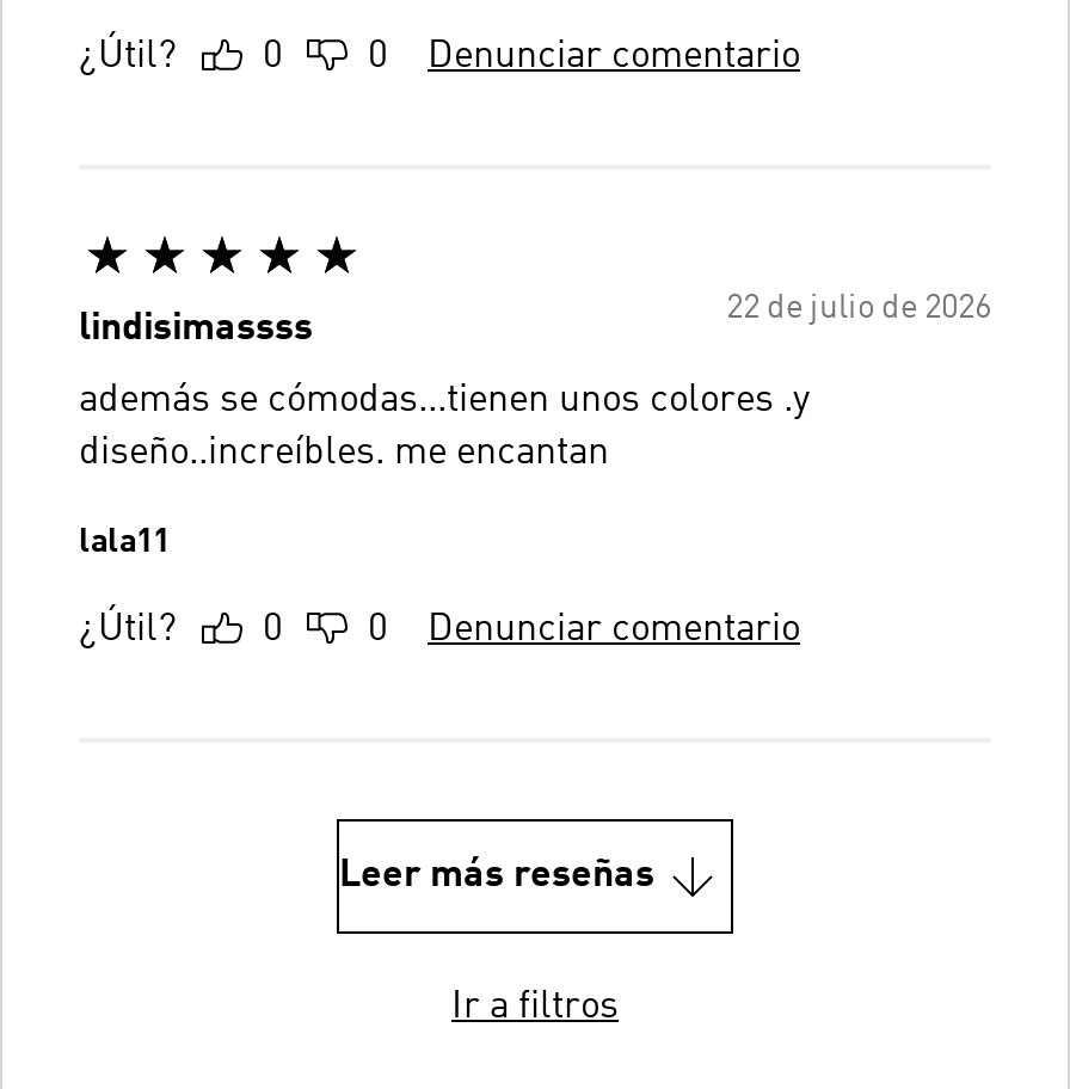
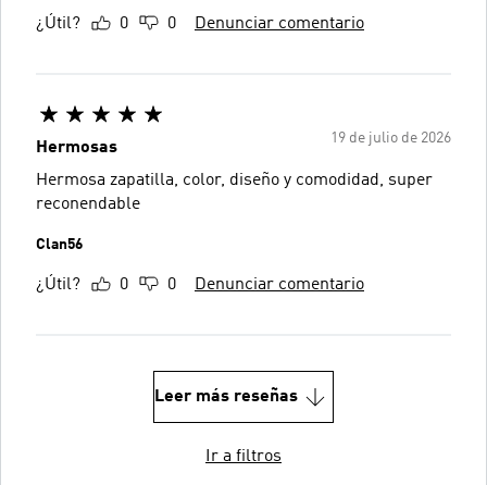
- 22 de julio de 2026
- lindisimassss
+ 19 de julio de 2026
+ Hermosas

- además se cómodas...tienen unos colores .y
- diseño..increíbles. me encantan
+ Hermosa zapatilla, color, diseño y comodidad, super
+ reconendable

- lala11
+ Clan56
